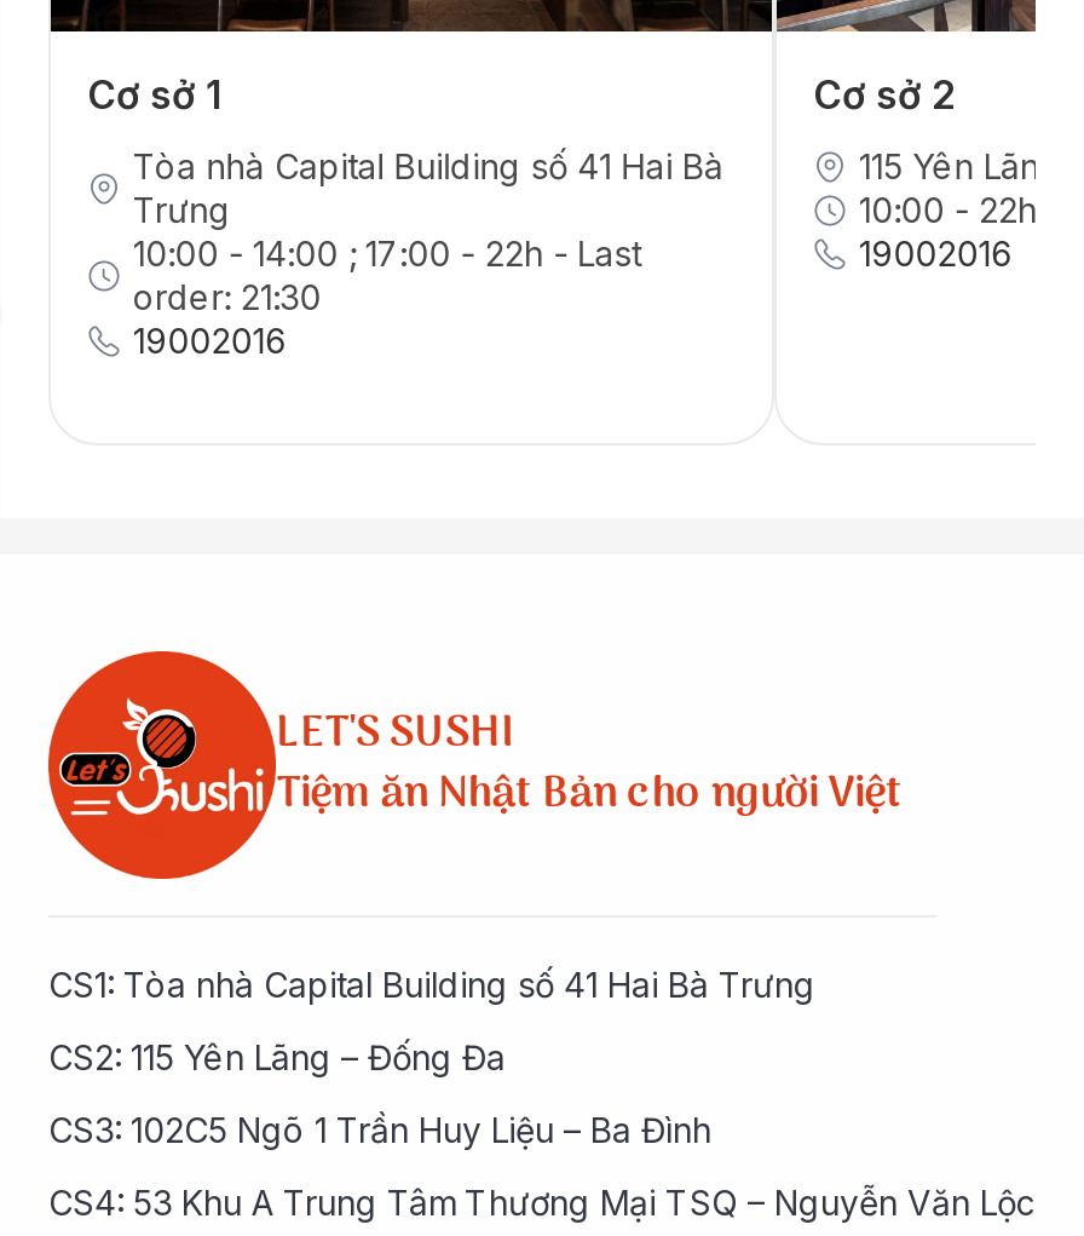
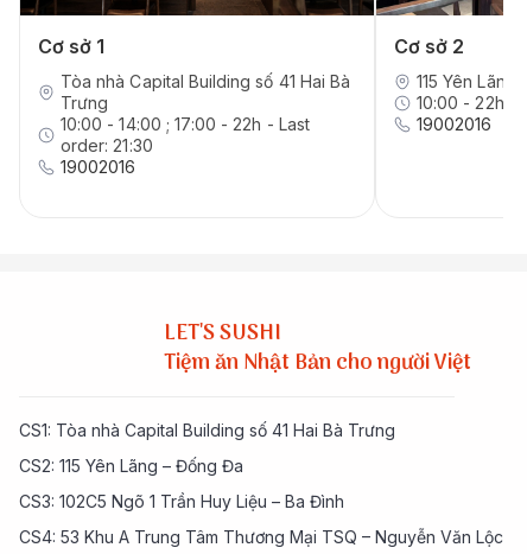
- [image]
